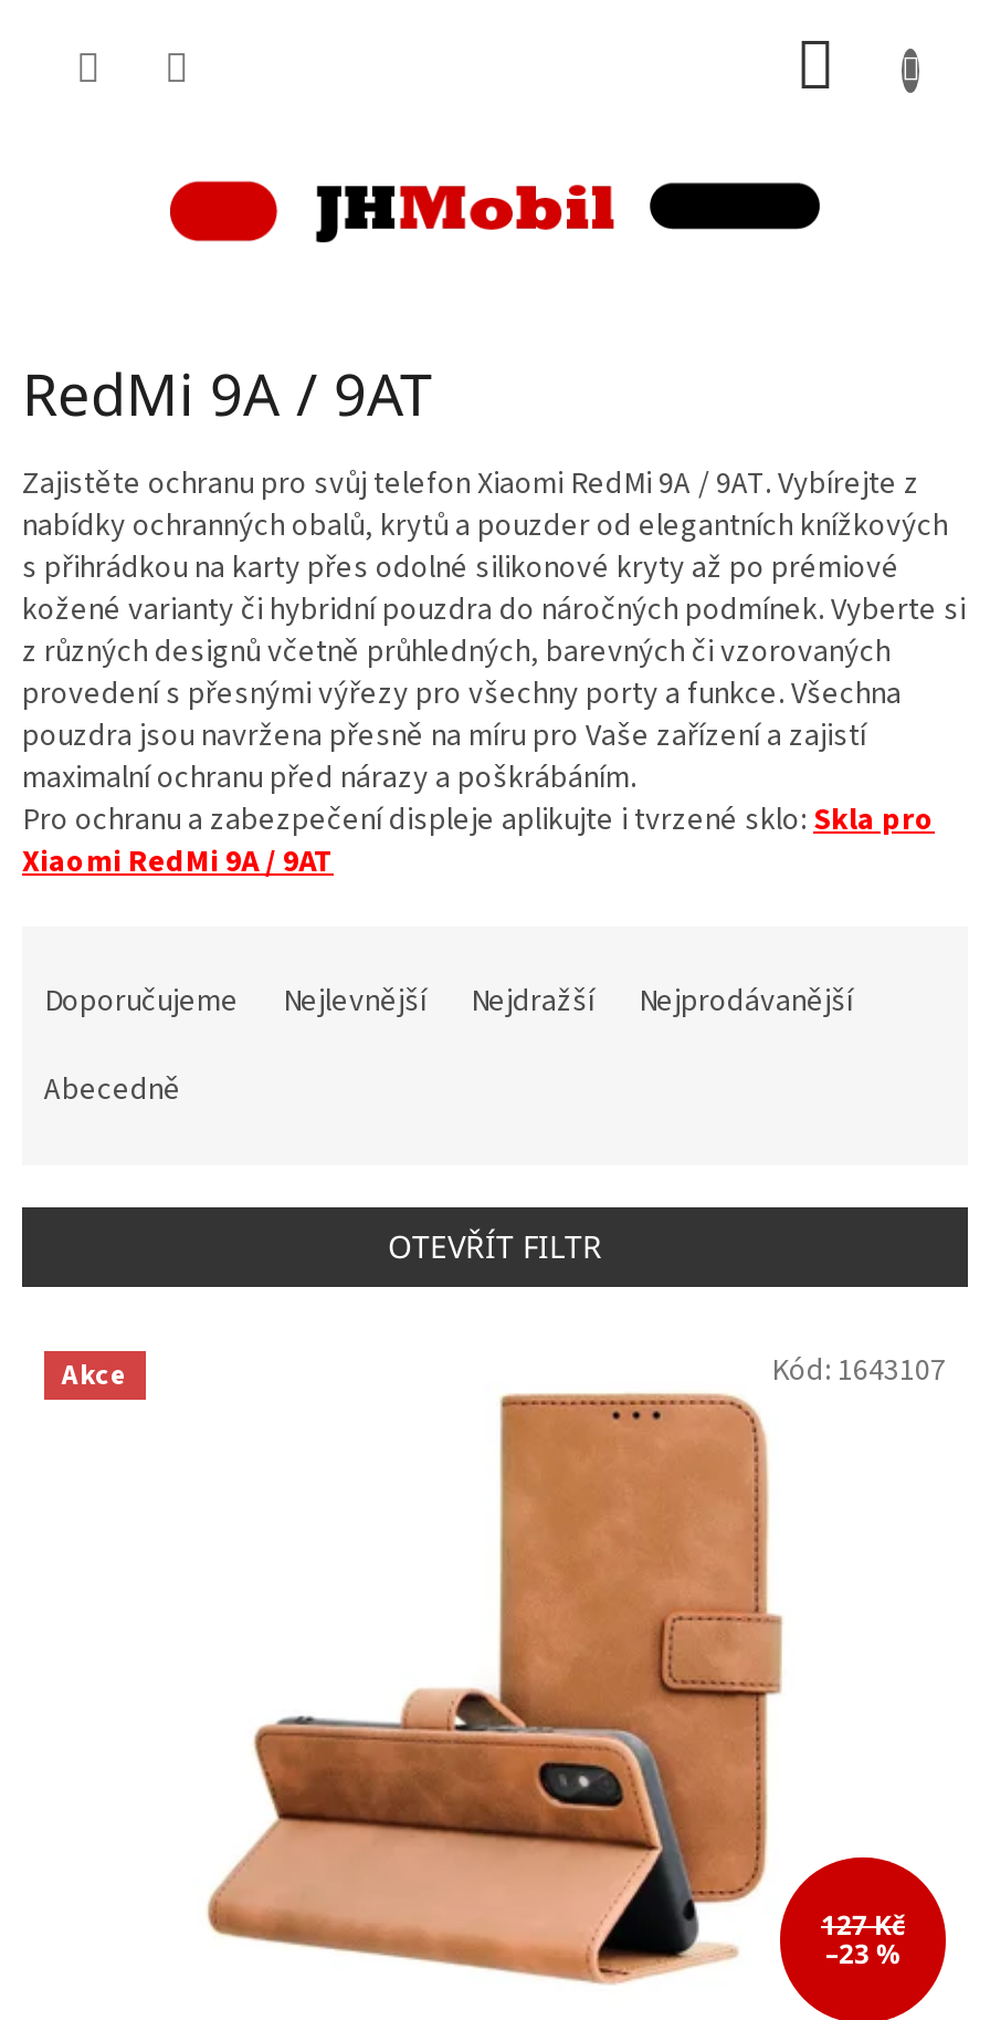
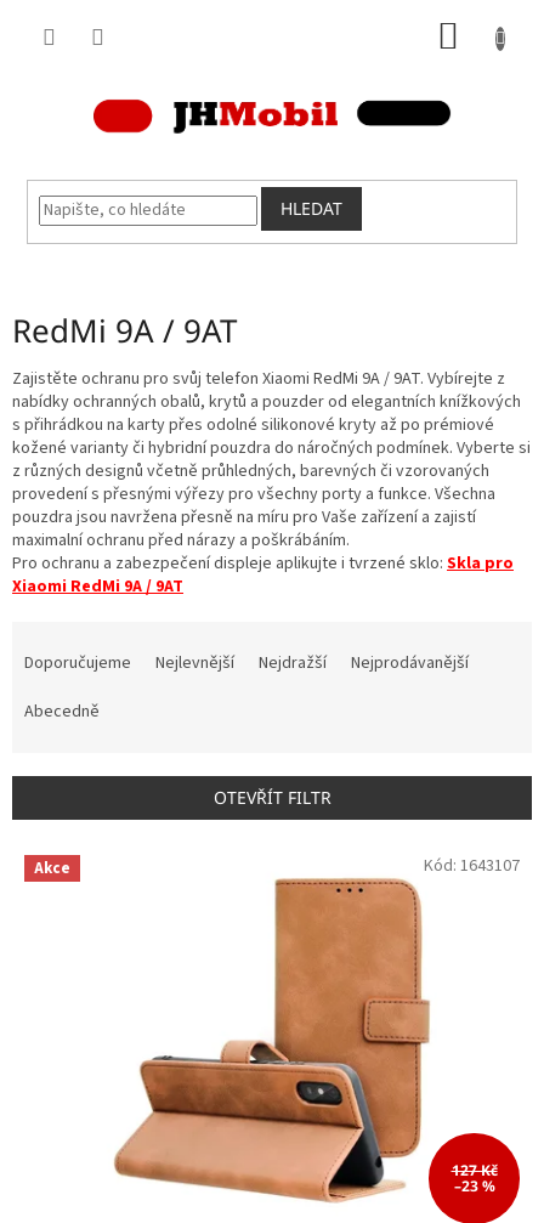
+ HLEDAT
